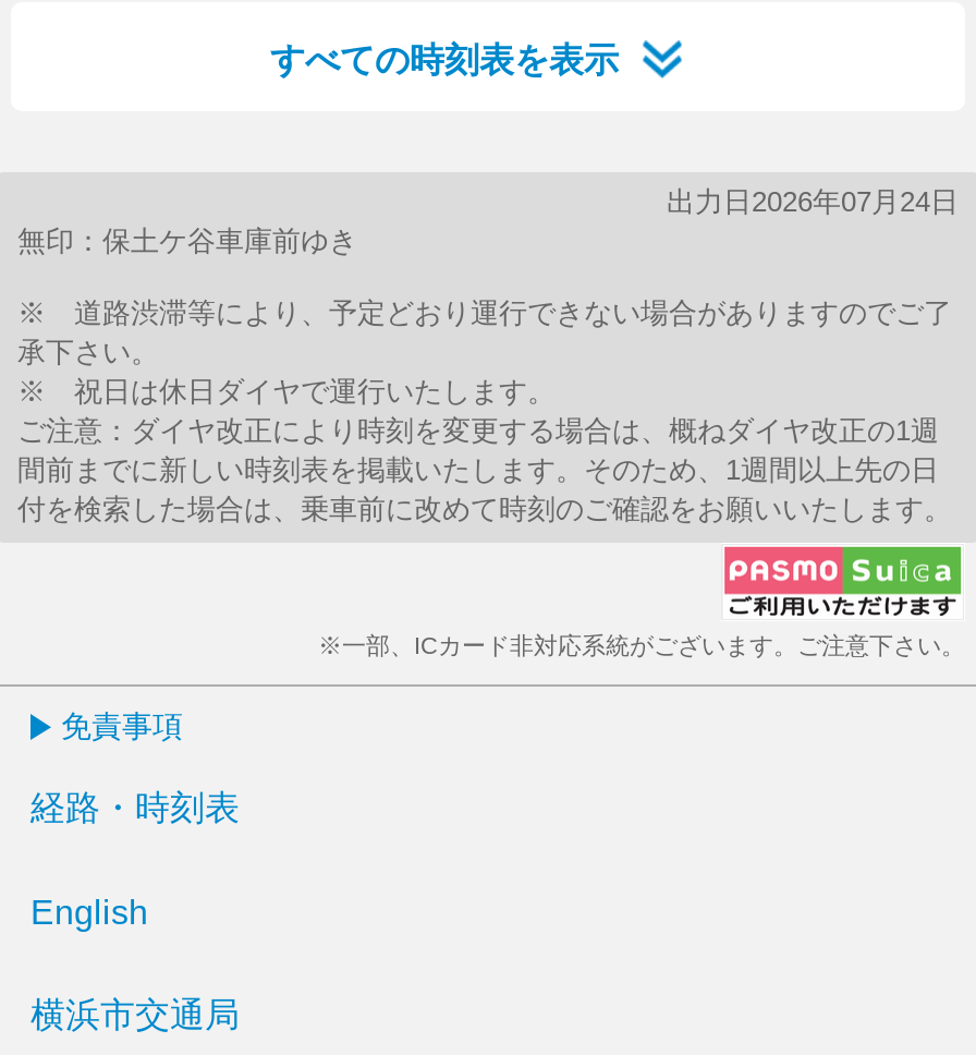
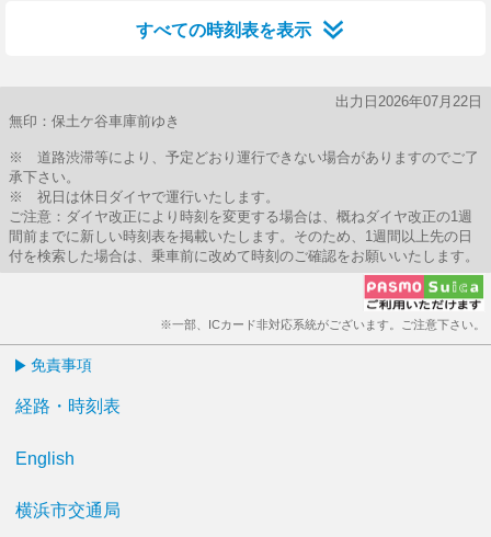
- 出力日2026年07月24日
+ 出力日2026年07月22日
